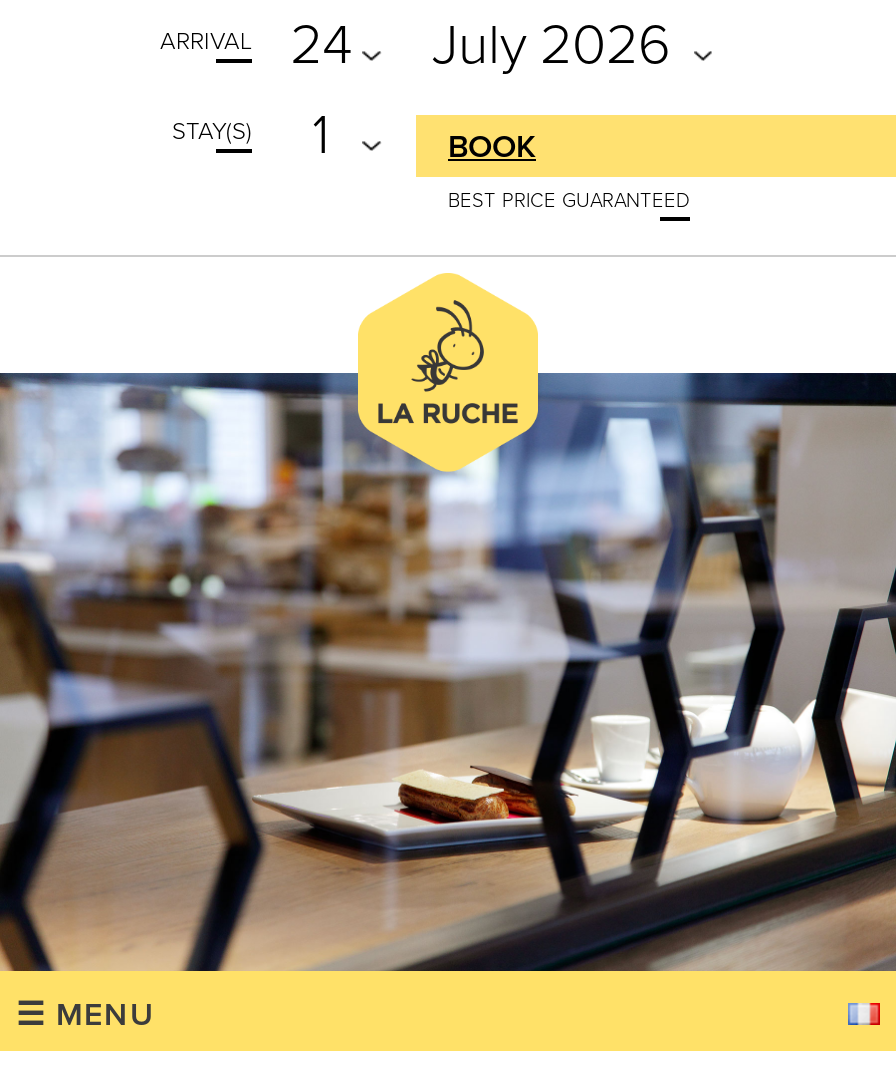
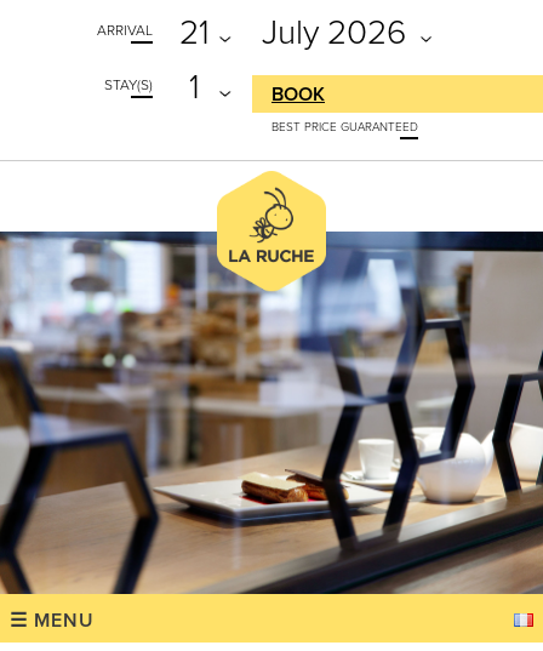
- ARRIVAL 24 July 2026
+ ARRIVAL 21 July 2026
